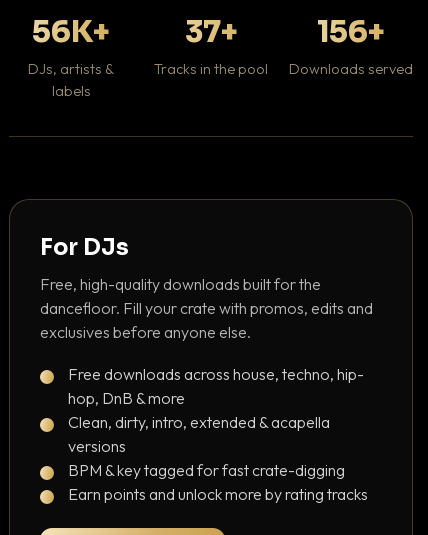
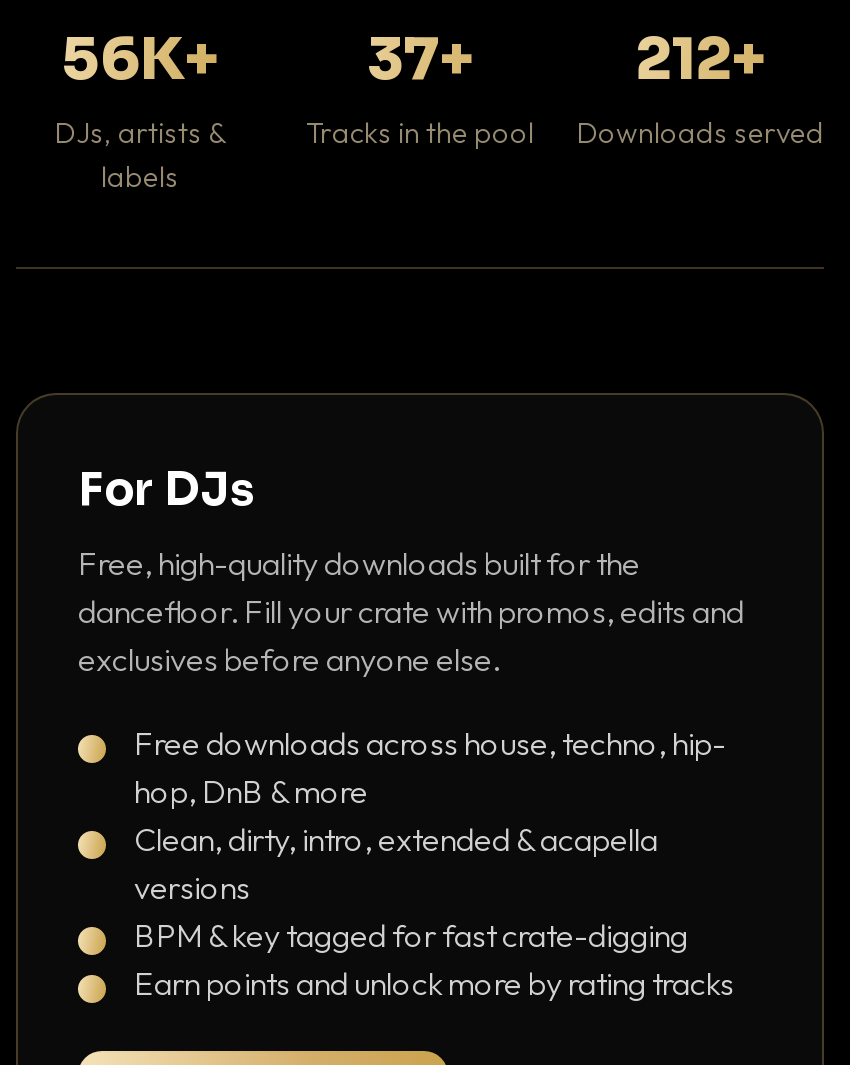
- 156+
+ 212+
